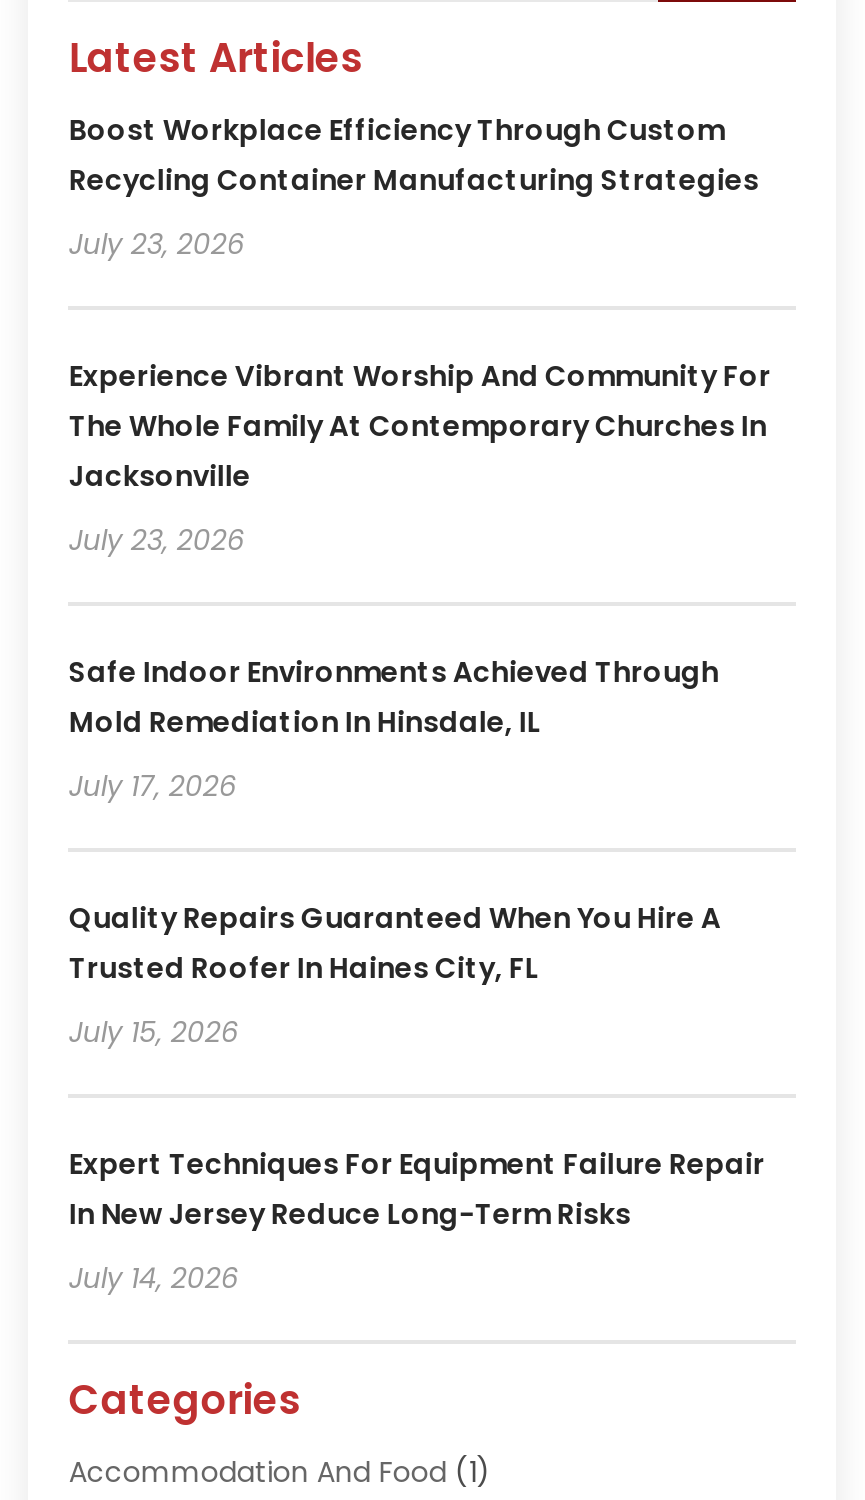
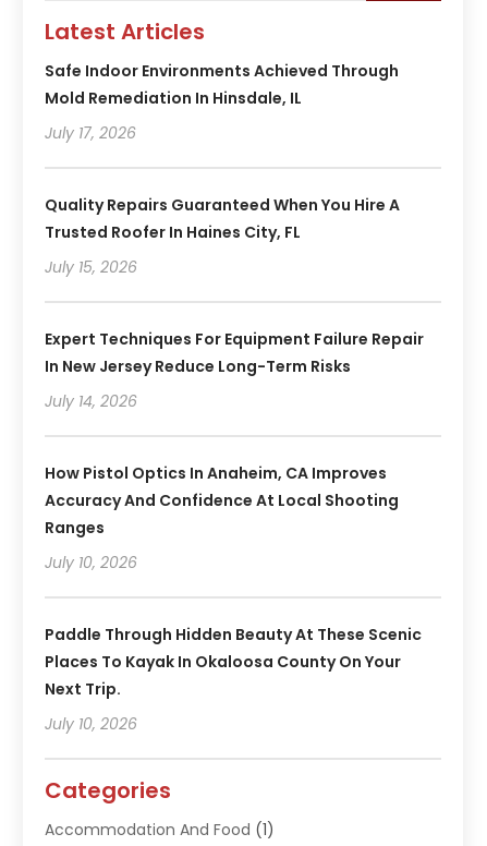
- Boost Workplace Efficiency Through Custom
- Recycling Container Manufacturing Strategies
- July 23, 2026
- Experience Vibrant Worship And Community For
- The Whole Family At Contemporary Churches In
- Jacksonville
- July 23, 2026

moved up: Safe Indoor Environments Achieved Through | Mold Remediation In Hinsdale, IL | July 17, 2026 | ... | In New Jersey Reduce Long-Term Risks | July 14, 2026

+ How Pistol Optics In Anaheim, CA Improves
+ Accuracy And Confidence At Local Shooting
+ Ranges
+ July 10, 2026
+ Paddle Through Hidden Beauty At These Scenic
+ Places To Kayak In Okaloosa County On Your
+ Next Trip.
+ July 10, 2026
